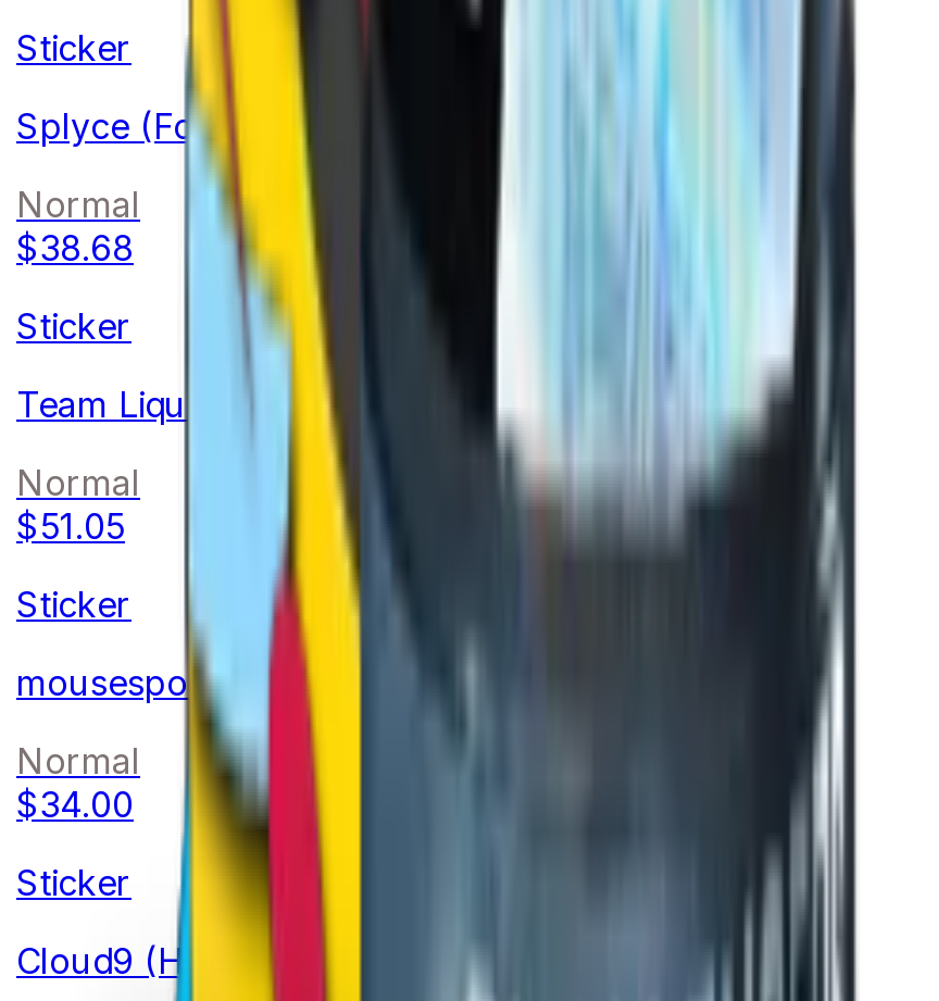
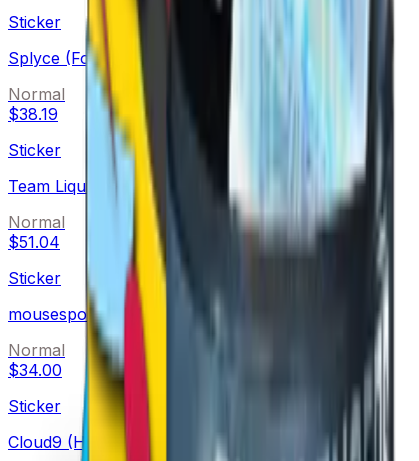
- $38.68
+ $38.19

- $51.05
+ $51.04
